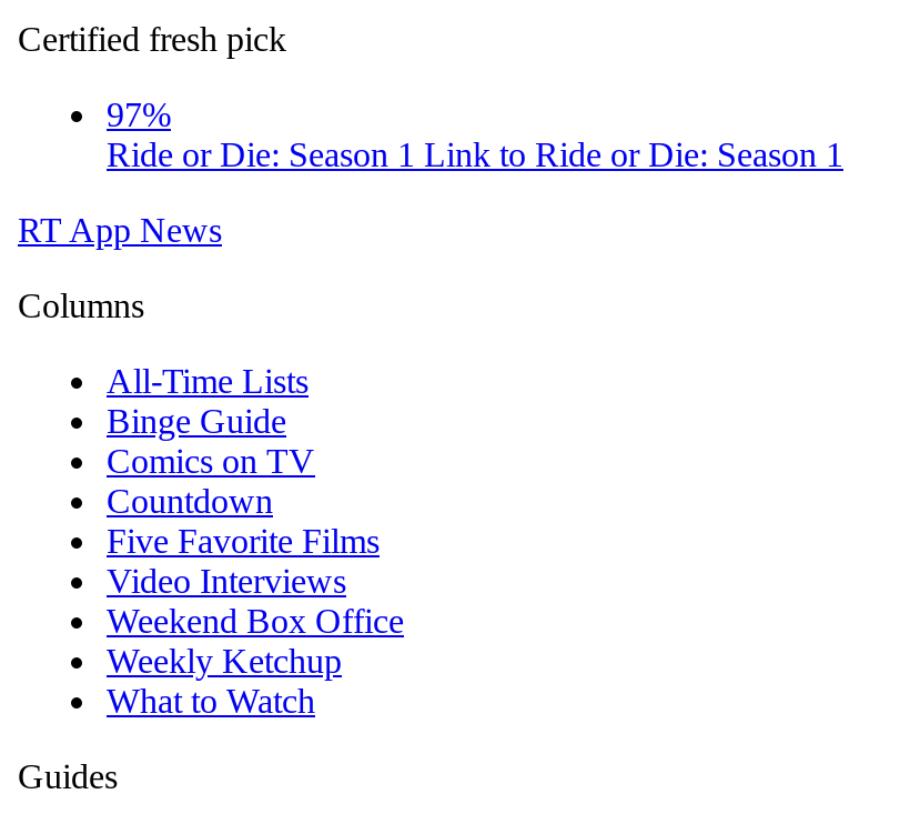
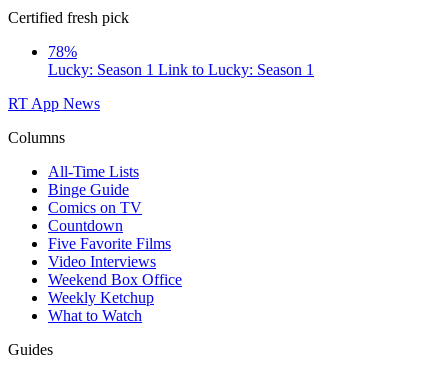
- 97%
- Ride or Die: Season 1 Link to Ride or Die: Season 1
+ 78%
+ Lucky: Season 1 Link to Lucky: Season 1
